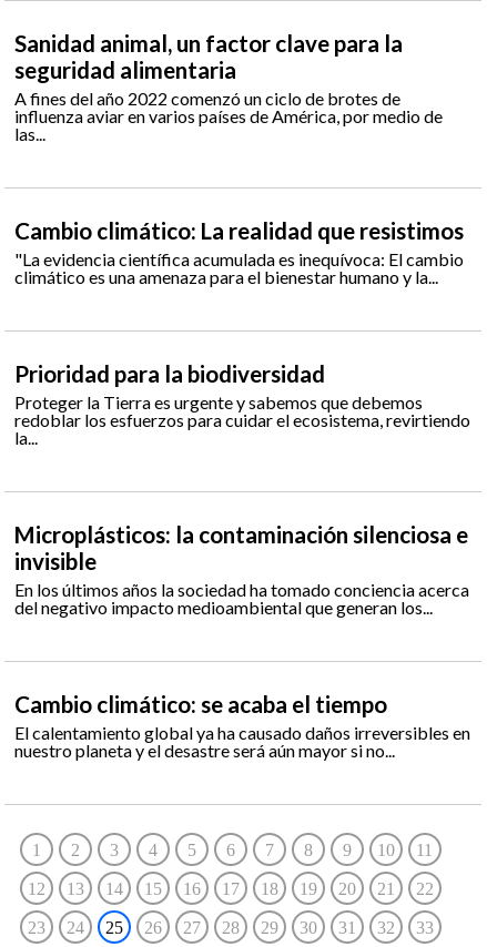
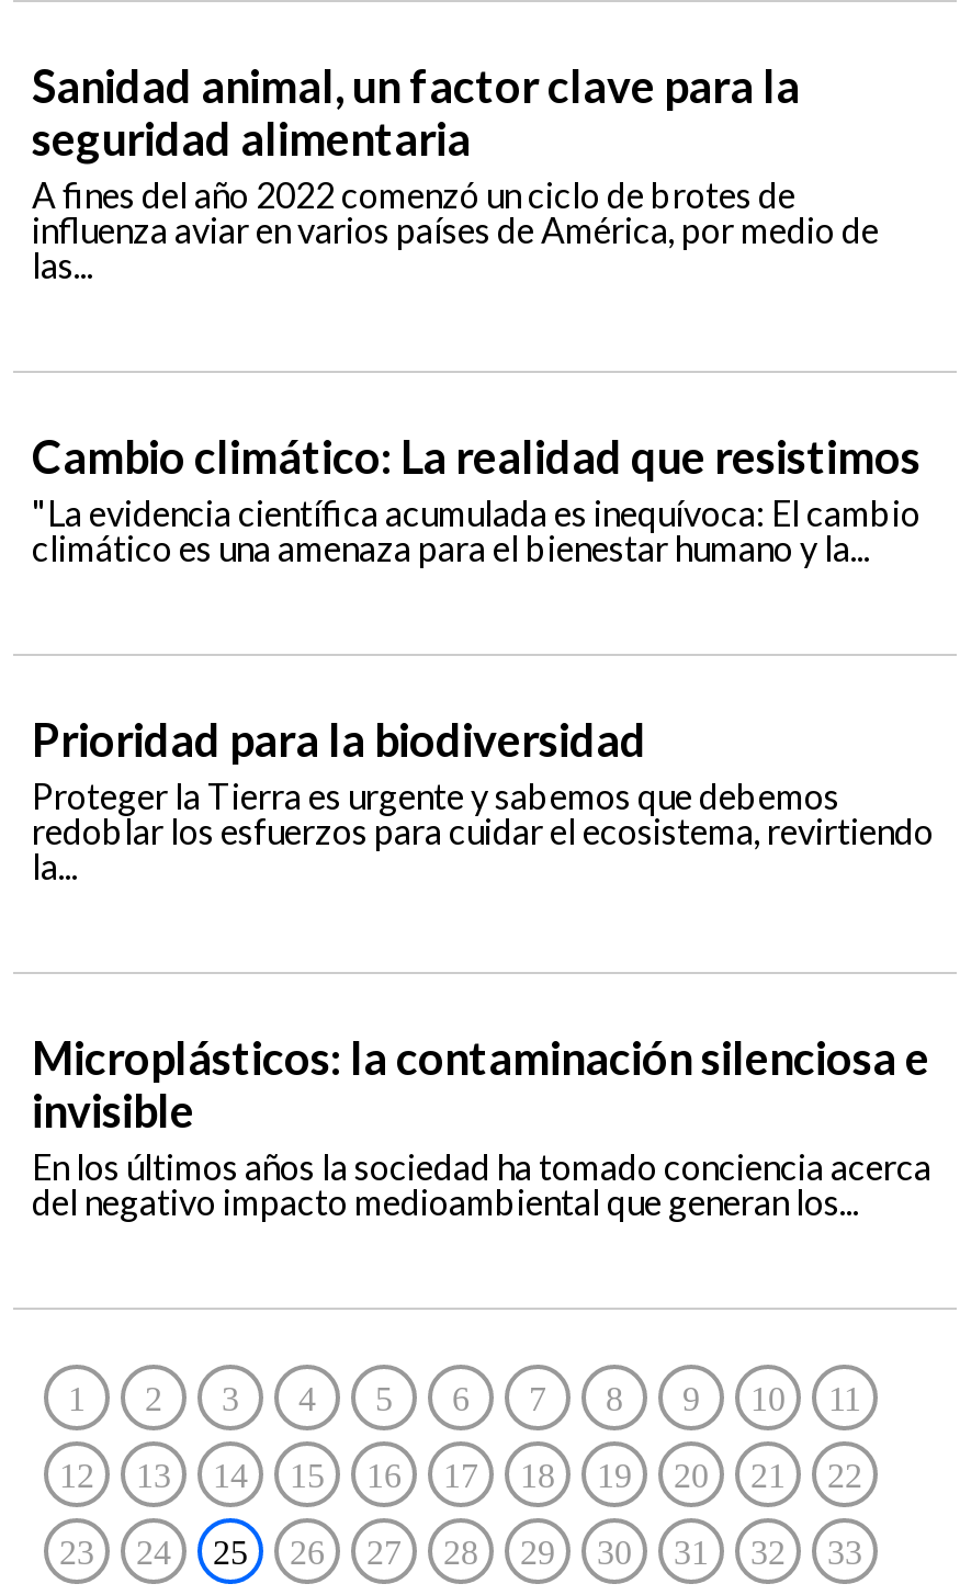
- Cambio climático: se acaba el tiempo
- El calentamiento global ya ha causado daños irreversibles en
- nuestro planeta y el desastre será aún mayor si no...
